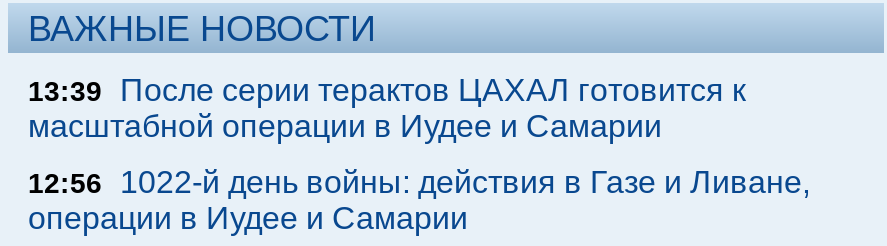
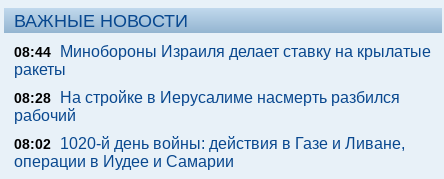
- 13:39 После серии терактов ЦАХАЛ готовится к
- масштабной операции в Иудее и Самарии
- 12:56 1022-й день войны: действия в Газе и Ливане,
+ 08:44 Минобороны Израиля делает ставку на крылатые
+ ракеты
+ 08:28 На стройке в Иерусалиме насмерть разбился
+ рабочий
+ 08:02 1020-й день войны: действия в Газе и Ливане,
